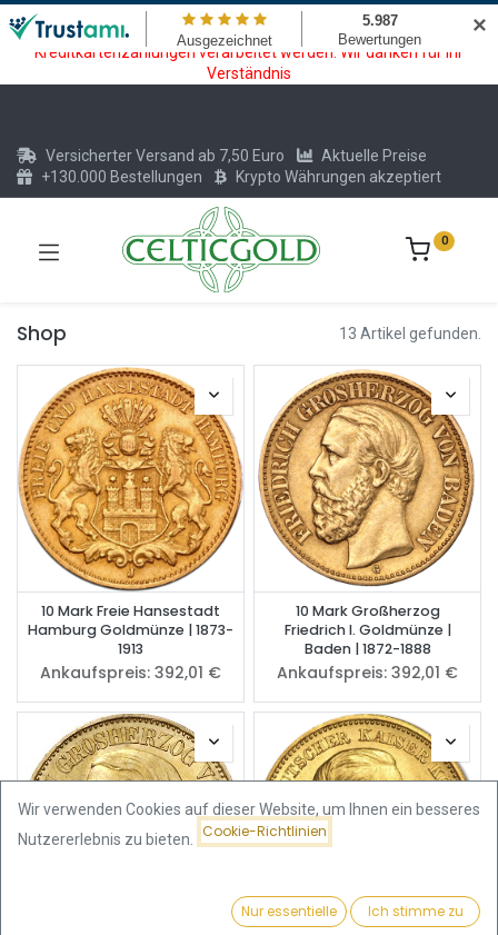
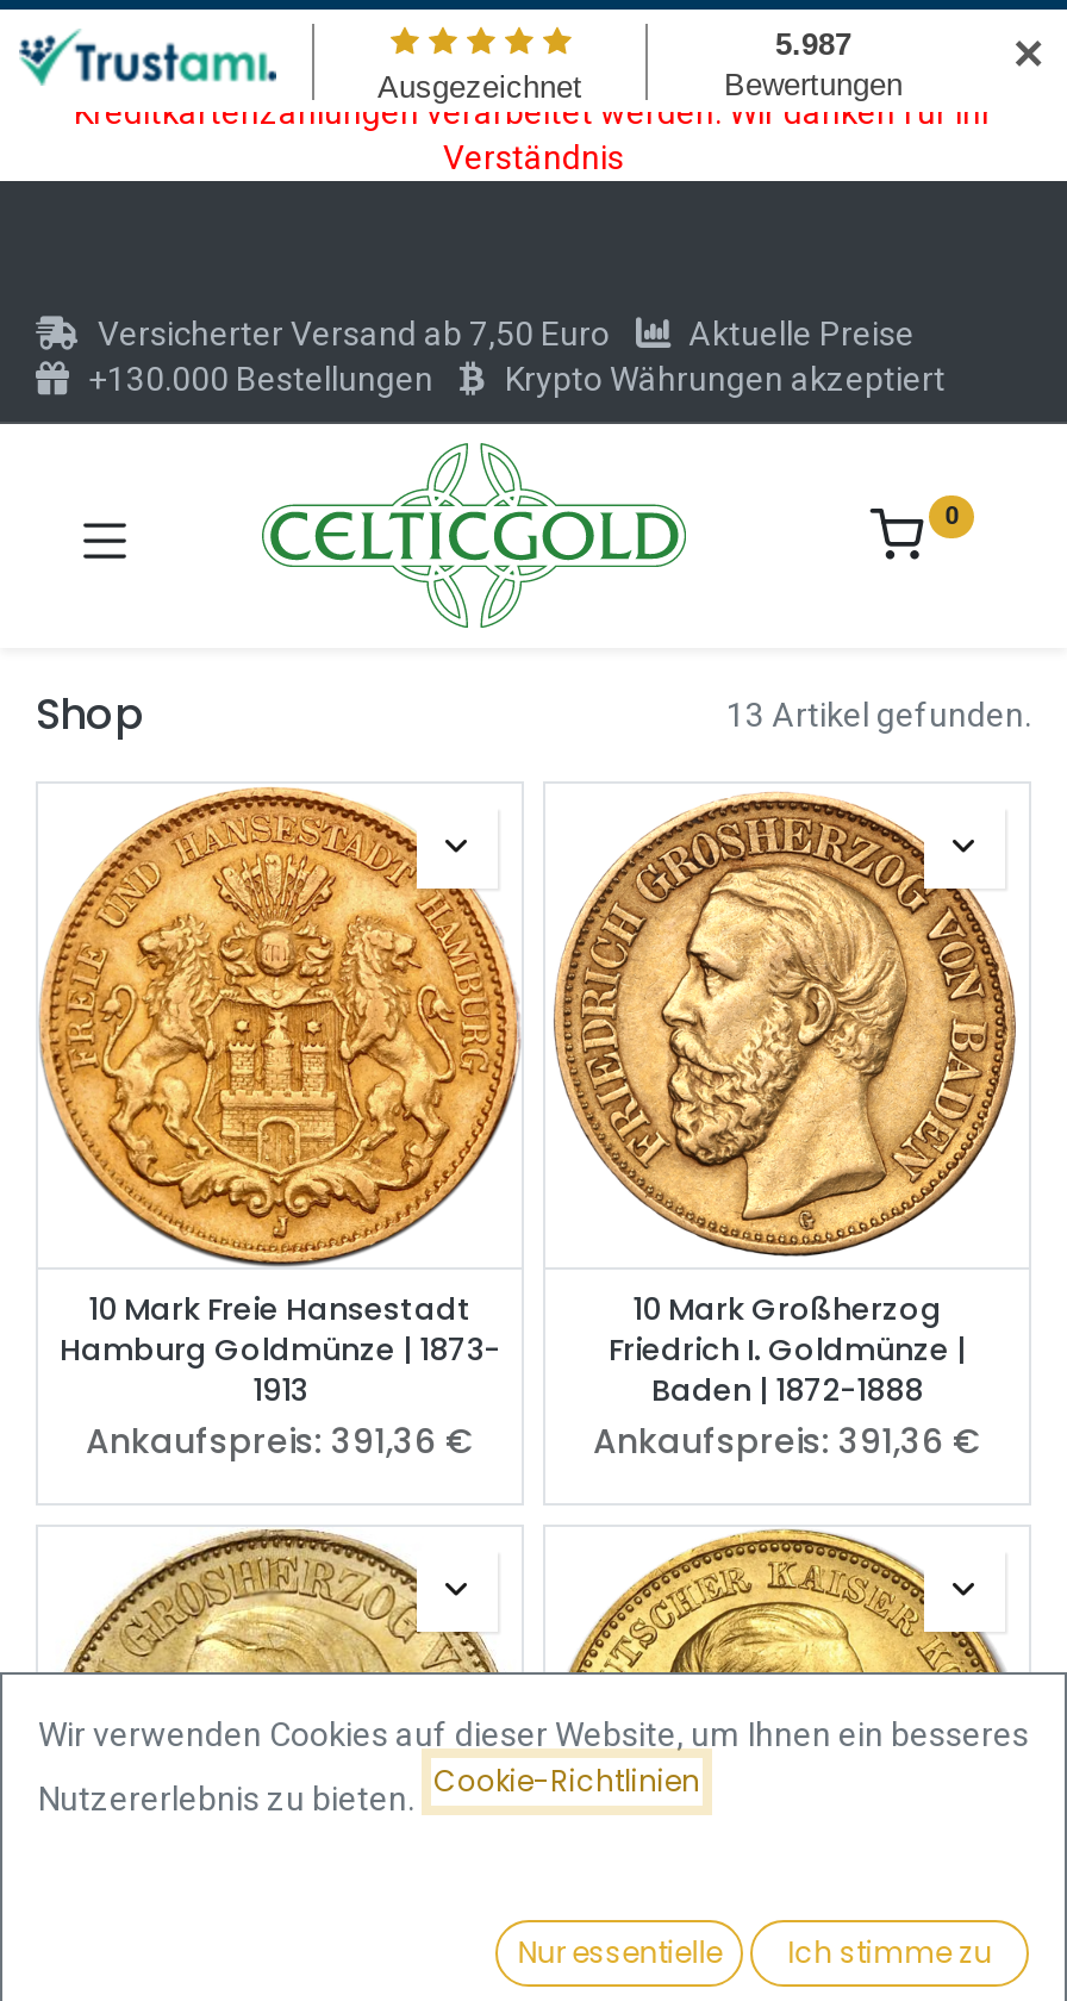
- Ankaufspreis: 392,01 €
+ Ankaufspreis: 391,36 €

- Ankaufspreis: 392,01 €
+ Ankaufspreis: 391,36 €
